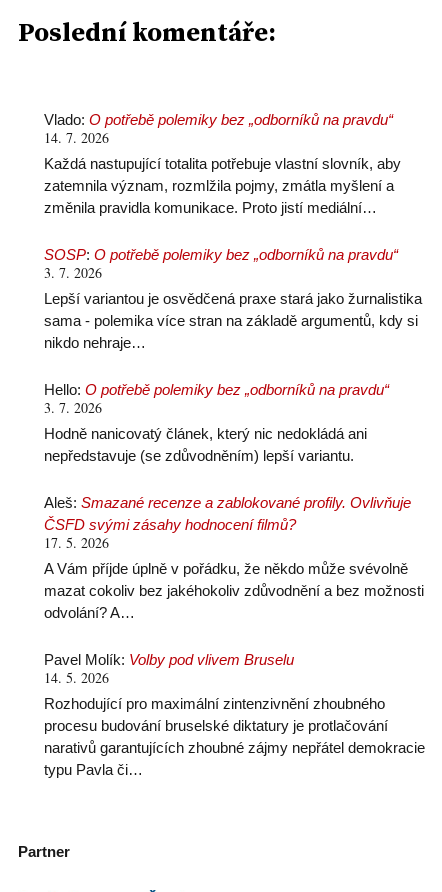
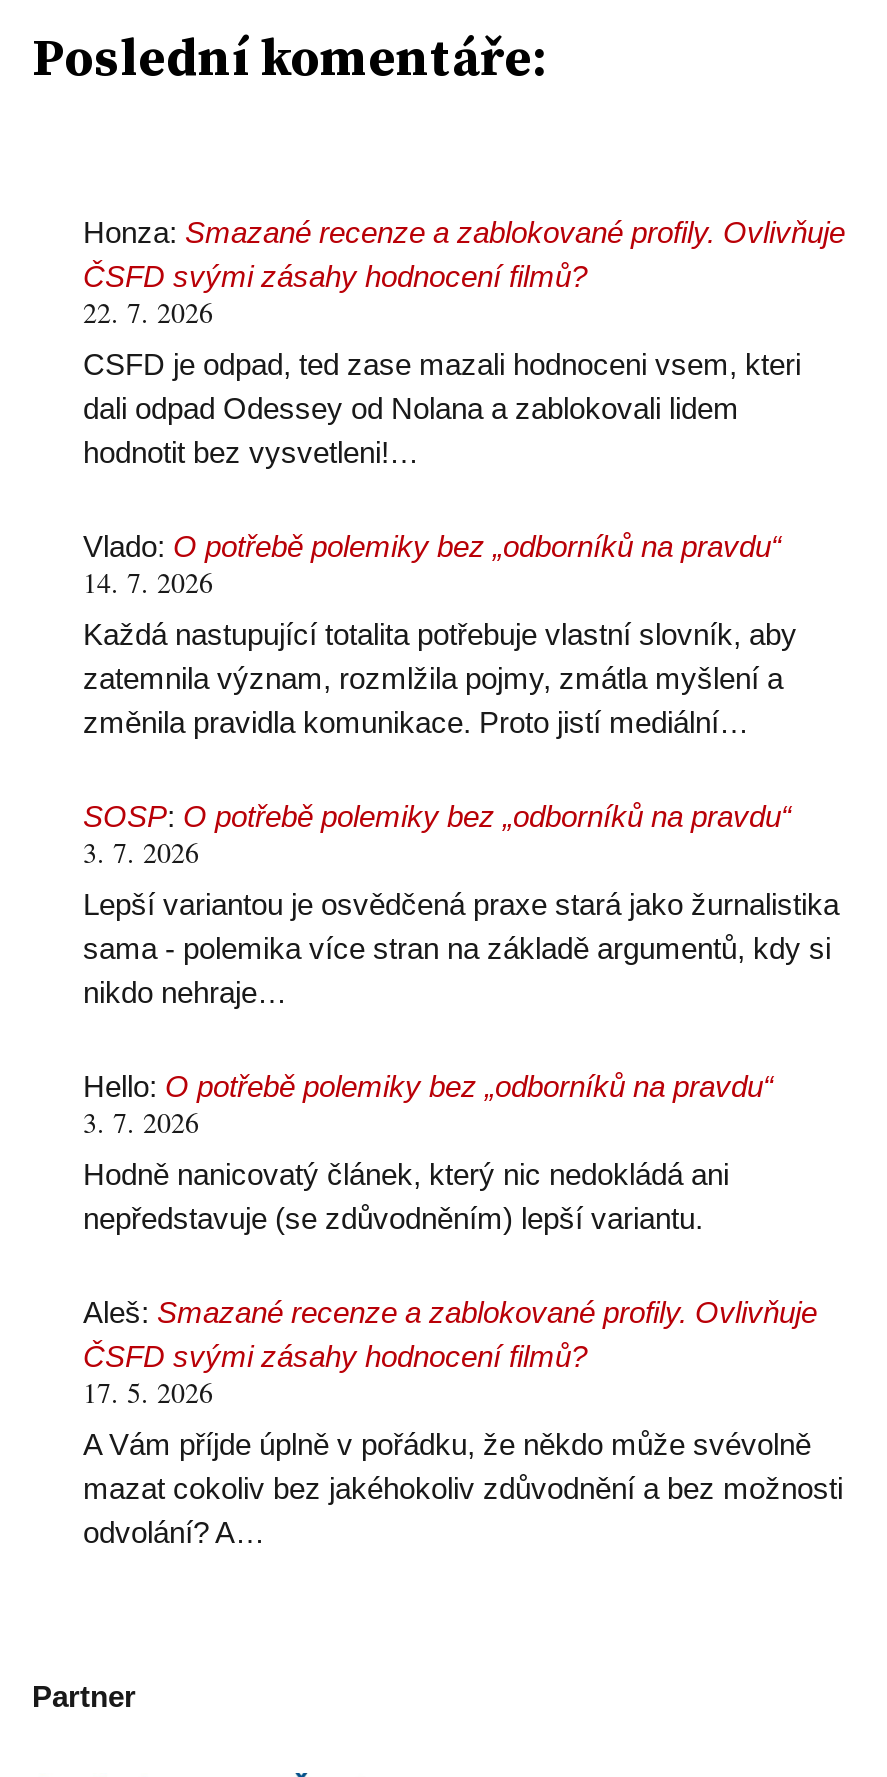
+ Honza: Smazané recenze a zablokované profily. Ovlivňuje
+ ČSFD svými zásahy hodnocení filmů?
+ 22. 7. 2026
+ CSFD je odpad, ted zase mazali hodnoceni vsem, kteri
+ dali odpad Odessey od Nolana a zablokovali lidem
+ hodnotit bez vysvetleni!…

moved down: Vlado: O potřebě polemiky bez „odborníků na pravdu“ | 14. 7. 2026 | Každá nastupující totalita potřebuje vlastní slovník, aby | ... | mazat cokoliv bez jakéhokoliv zdůvodnění a bez možnosti | odvolání? A…

- Pavel Molík: Volby pod vlivem Bruselu
- 14. 5. 2026
- Rozhodující pro maximální zintenzivnění zhoubného
- procesu budování bruselské diktatury je protlačování
- narativů garantujících zhoubné zájmy nepřátel demokracie
- typu Pavla či…
